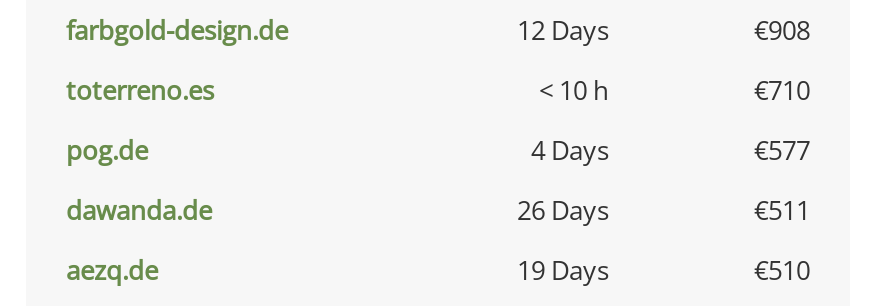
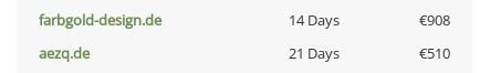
- 12 Days
+ 14 Days

- toterreno.es
- < 10 h
- €710
- pog.de
- 4 Days
- €577
- dawanda.de
- 26 Days
- €511

- 19 Days
+ 21 Days
